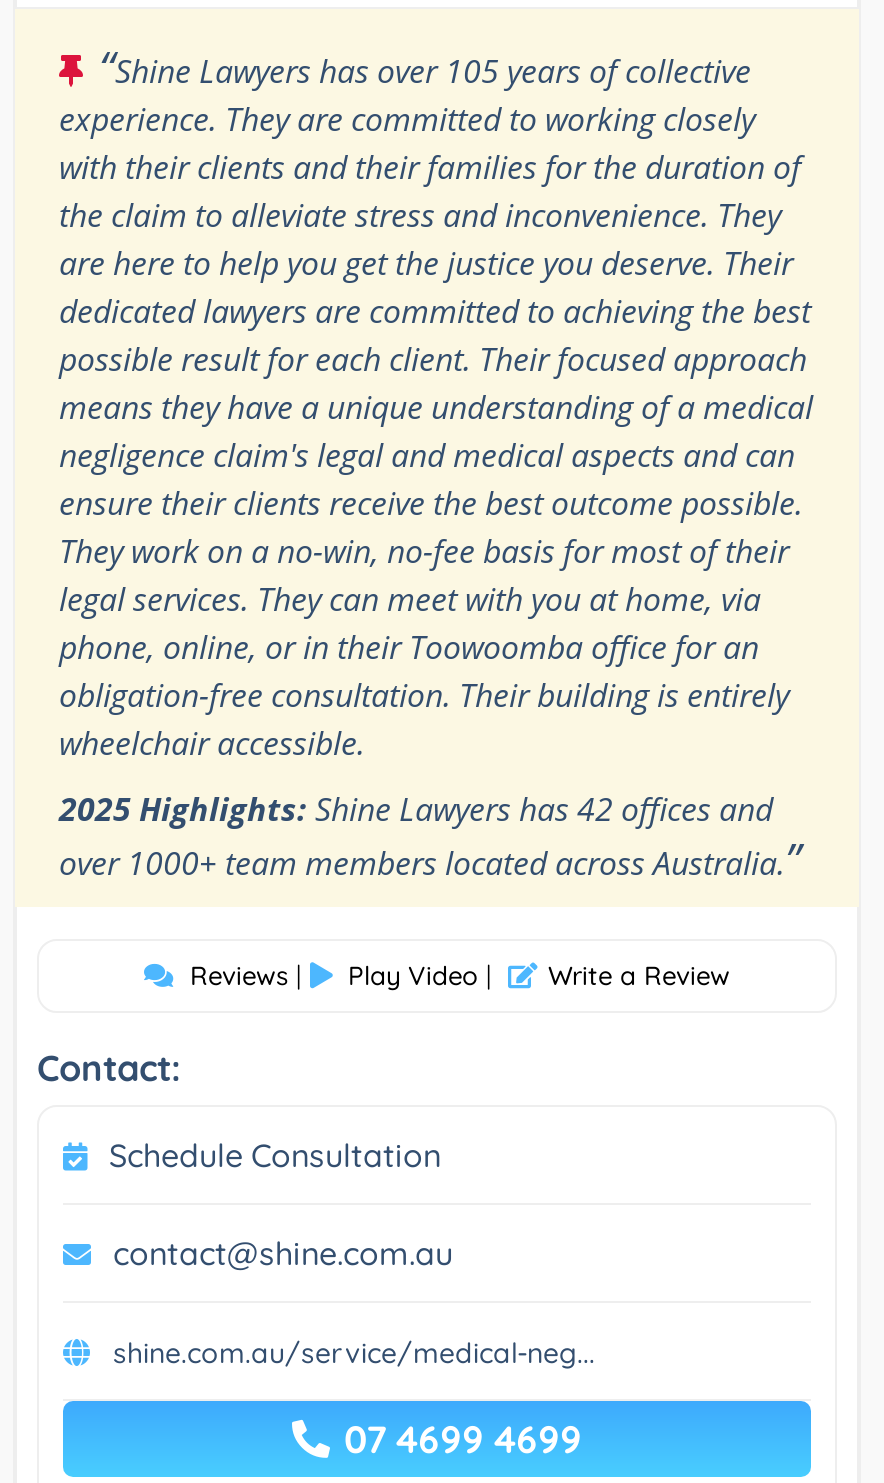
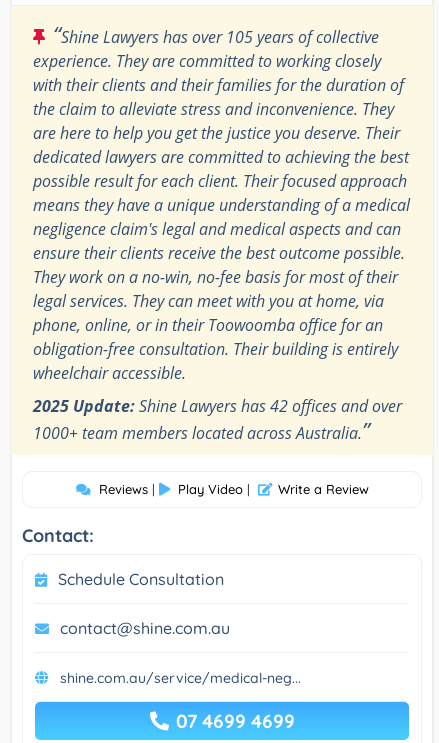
- 2025 Highlights: Shine Lawyers has 42 offices and
- over 1000+ team members located across Australia.”
+ 2025 Update: Shine Lawyers has 42 offices and over
+ 1000+ team members located across Australia.”
